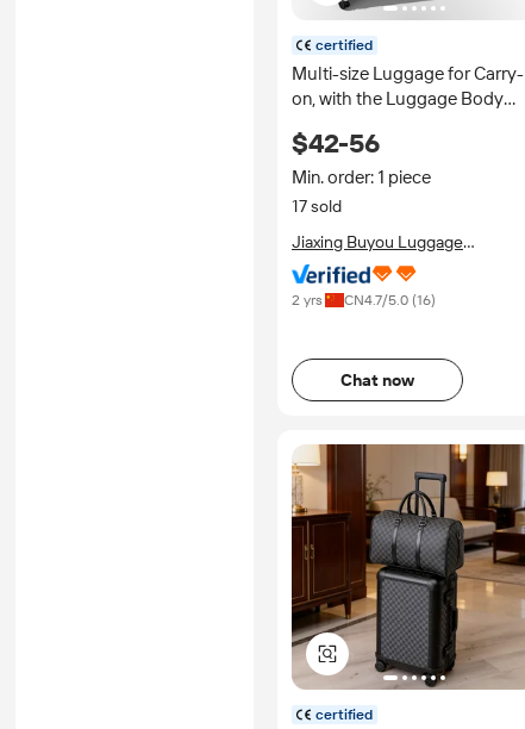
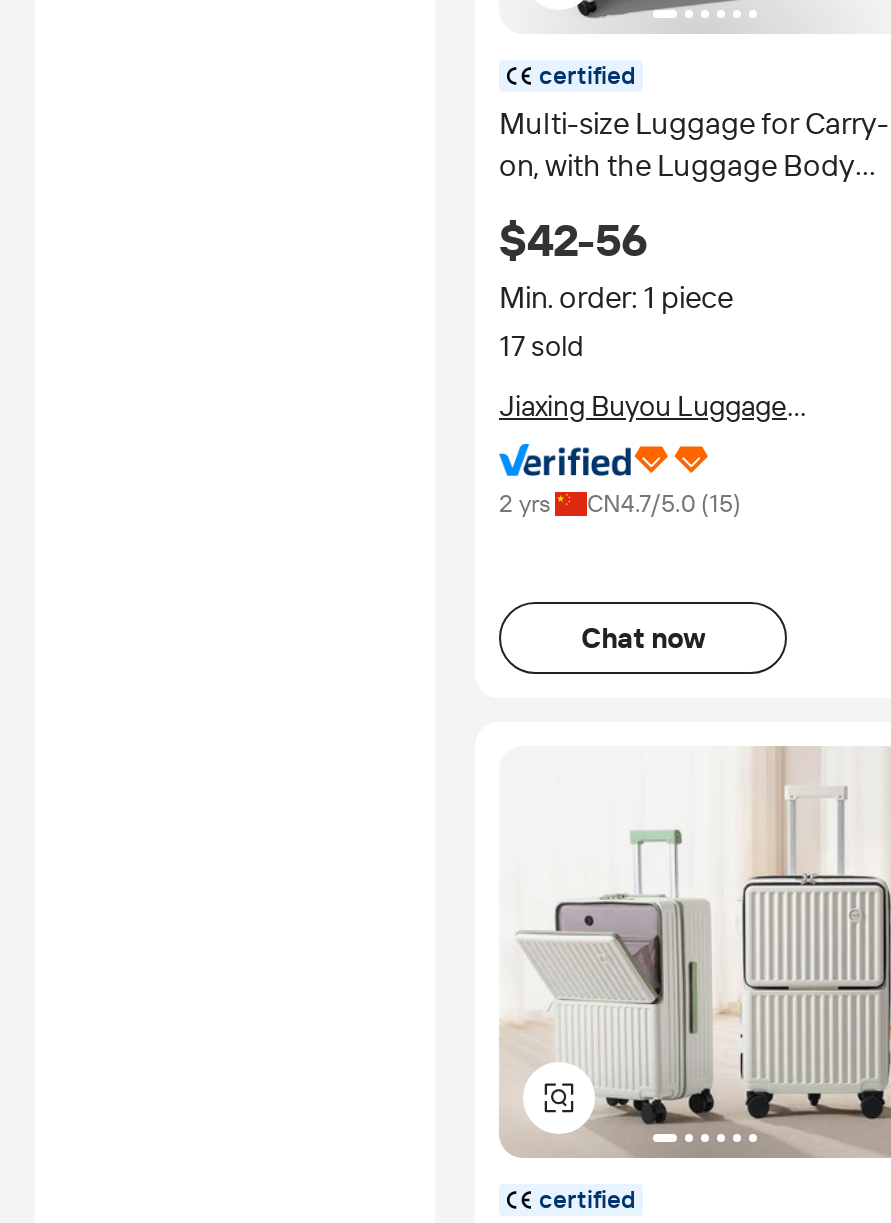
- 2 yrs CN4.7/5.0 (16)
+ 2 yrs CN4.7/5.0 (15)

- [image]
+ [image]
